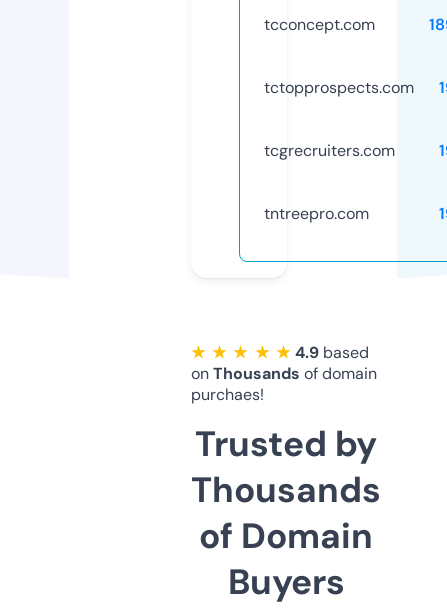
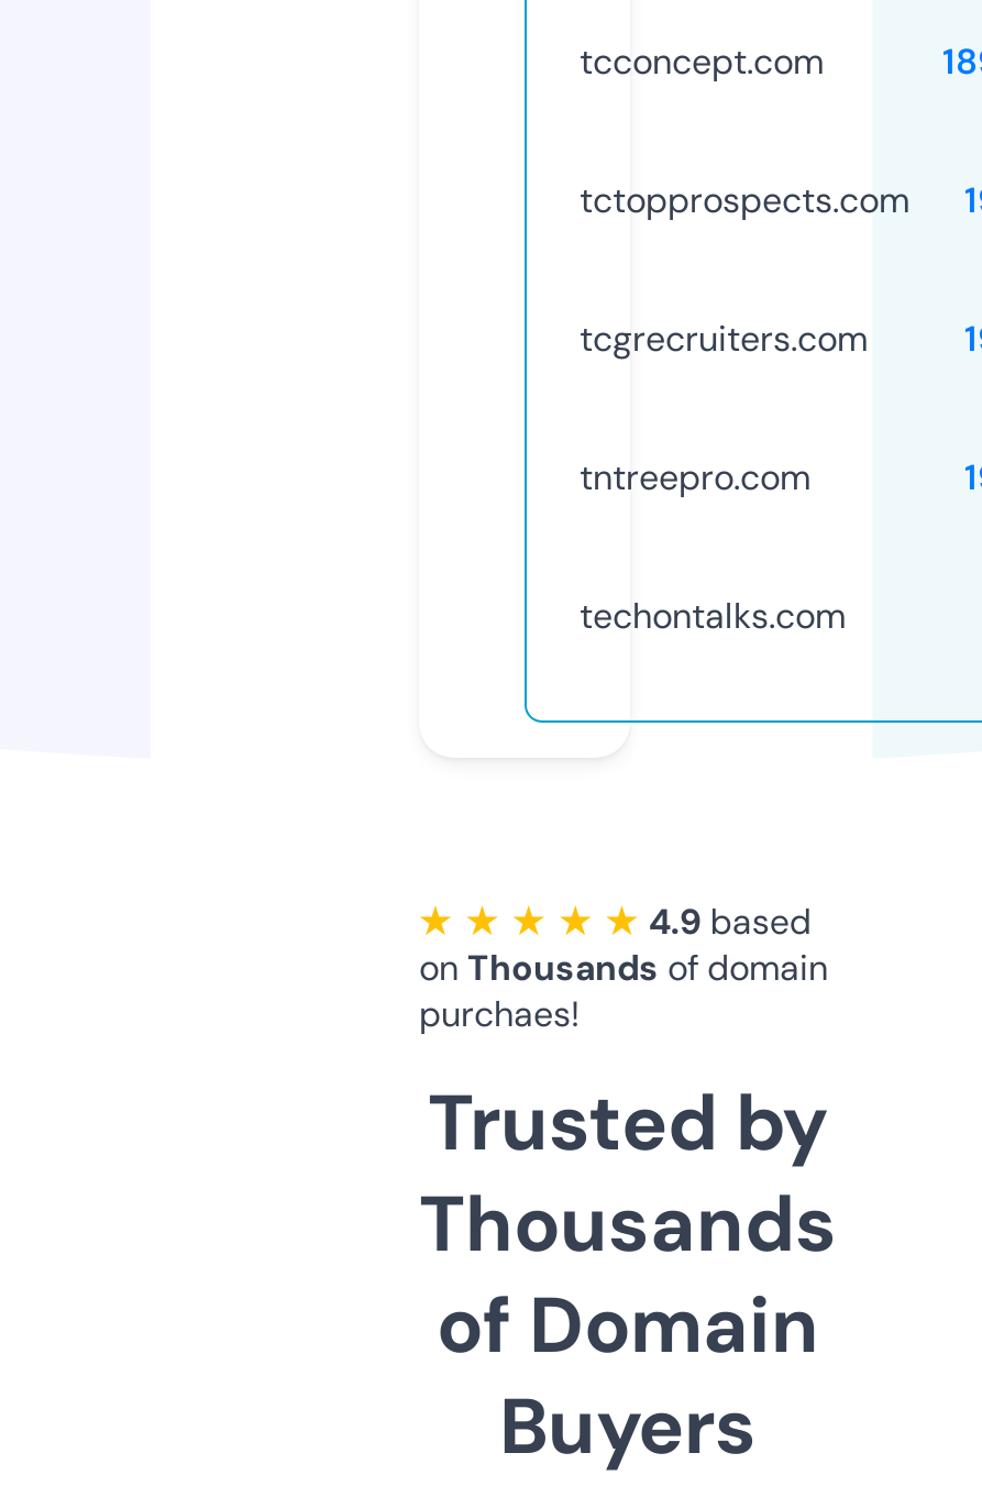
+ techontalks.com
